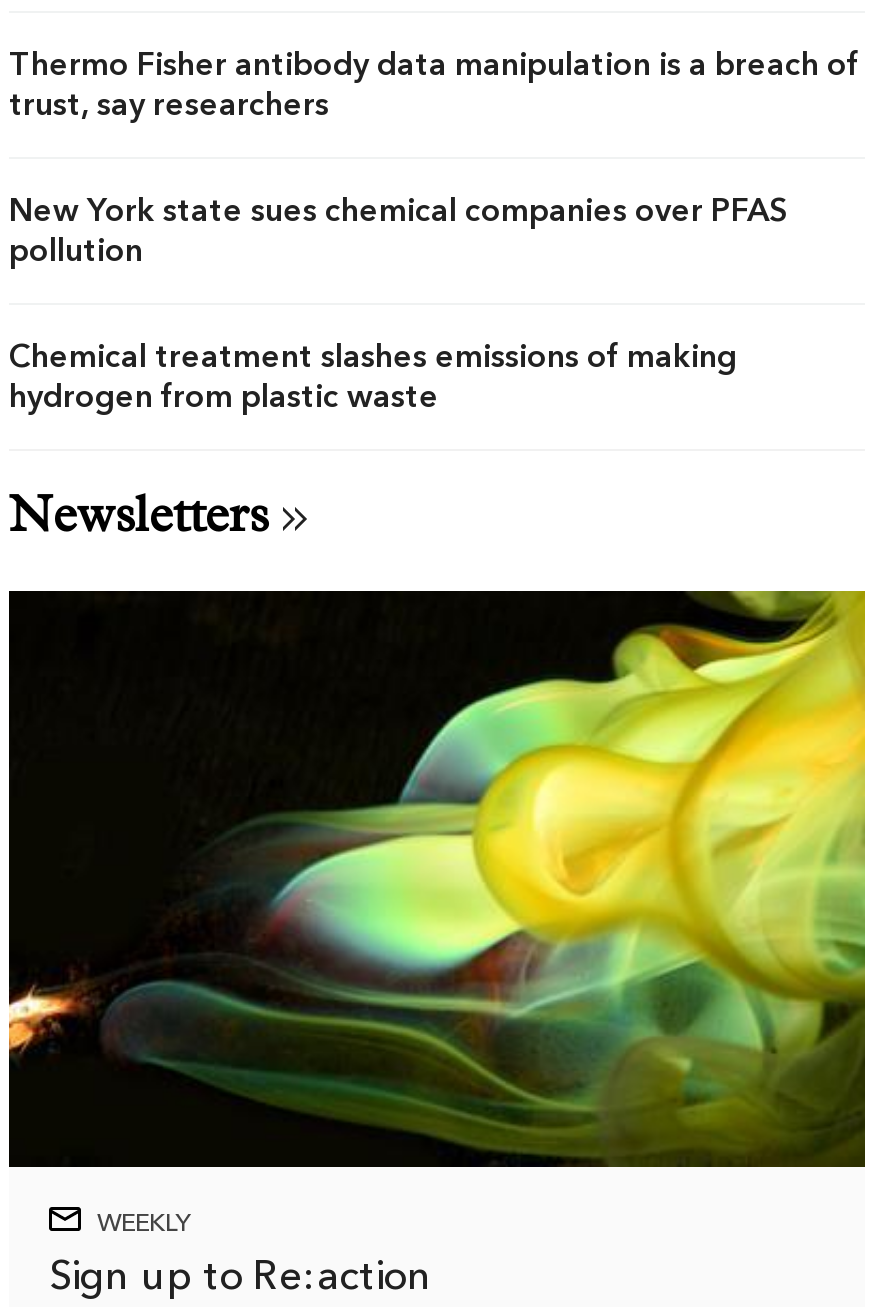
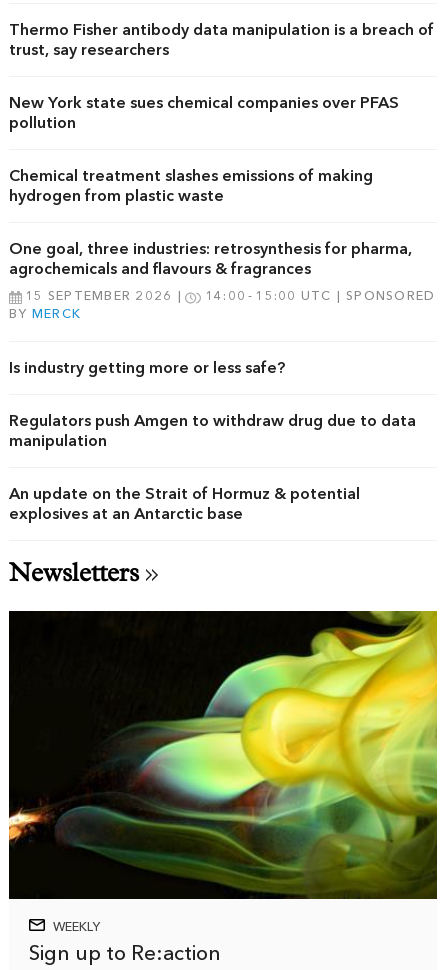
+ One goal, three industries: retrosynthesis for pharma,
+ agrochemicals and flavours & fragrances
+ 15 SEPTEMBER 2026
+ 14:00
+ 15:00 UTC
+ SPONSORED
+ BY MERCK
+ Is industry getting more or less safe?
+ Regulators push Amgen to withdraw drug due to data
+ manipulation
+ An update on the Strait of Hormuz & potential
+ explosives at an Antarctic base
